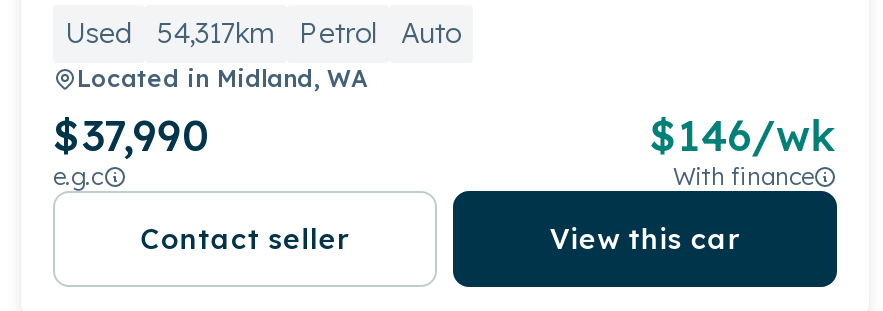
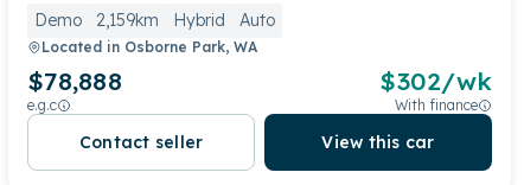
- Used
- 54,317km
- Petrol
+ Demo
+ 2,159km
+ Hybrid

- Located in Midland, WA
- $37,990
+ Located in Osborne Park, WA
+ $78,888

- $146/wk
+ $302/wk
